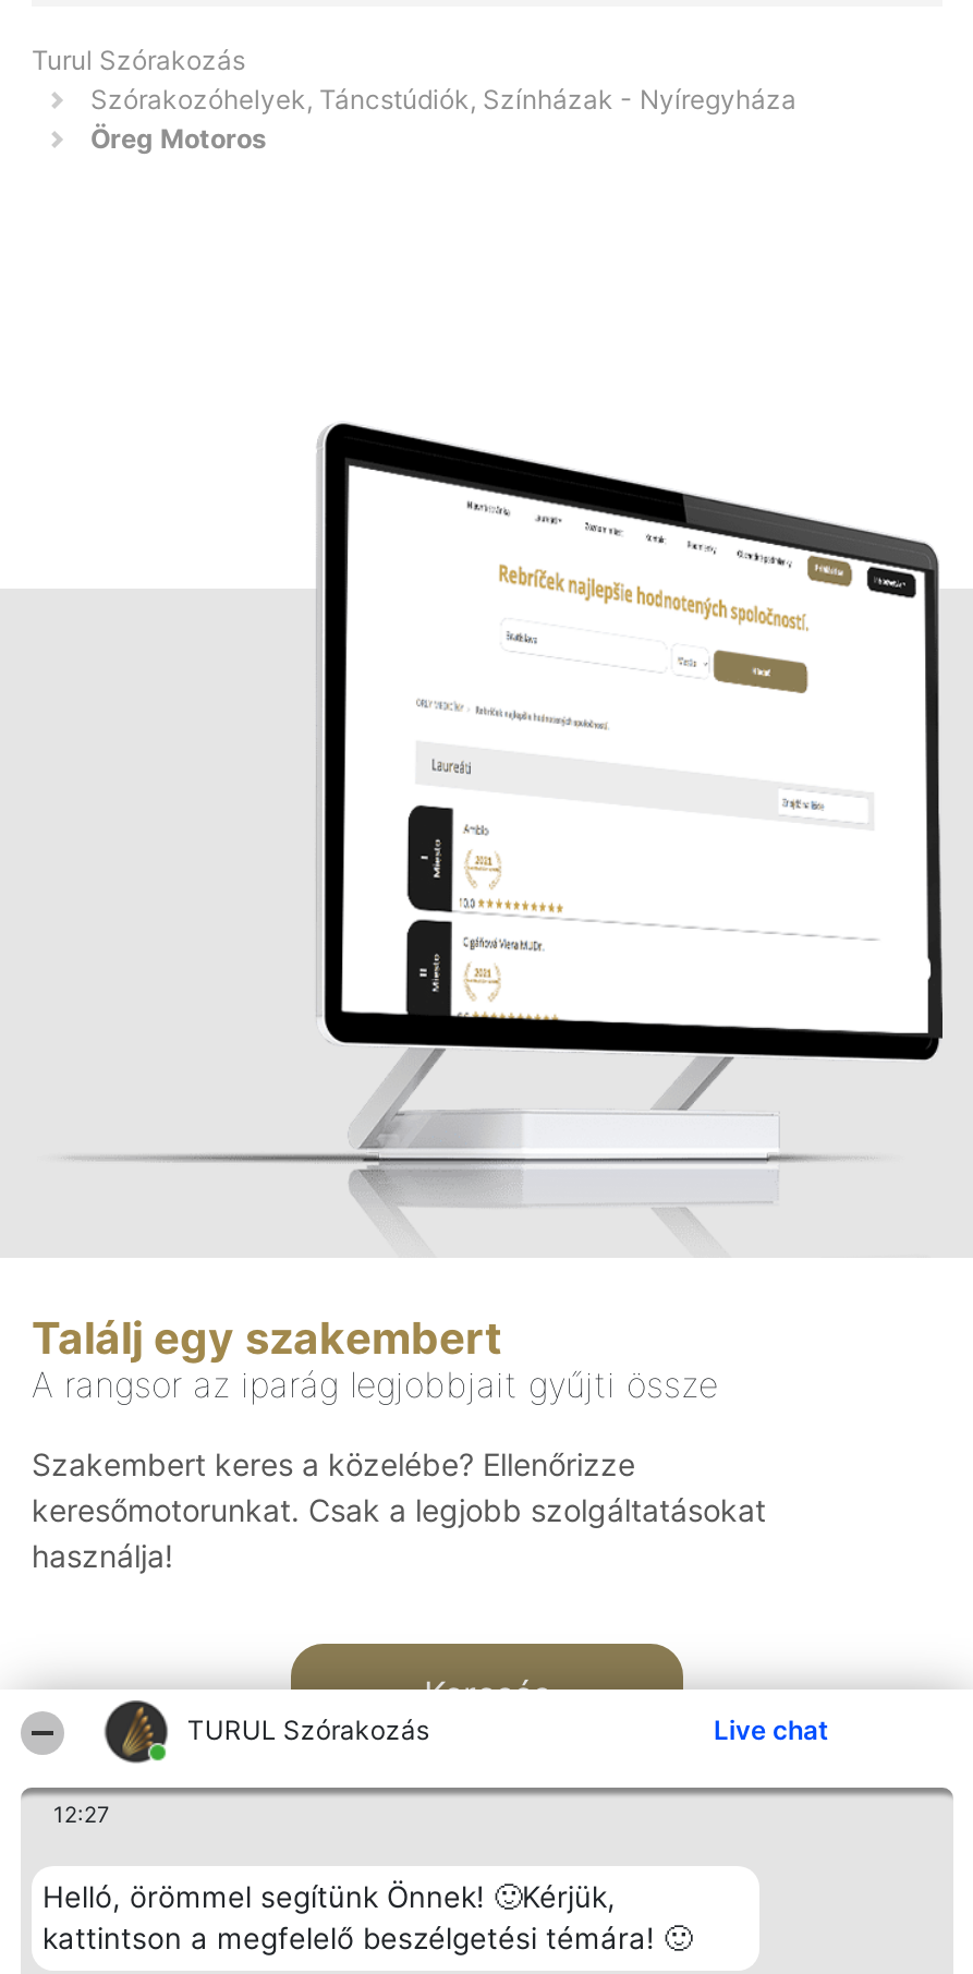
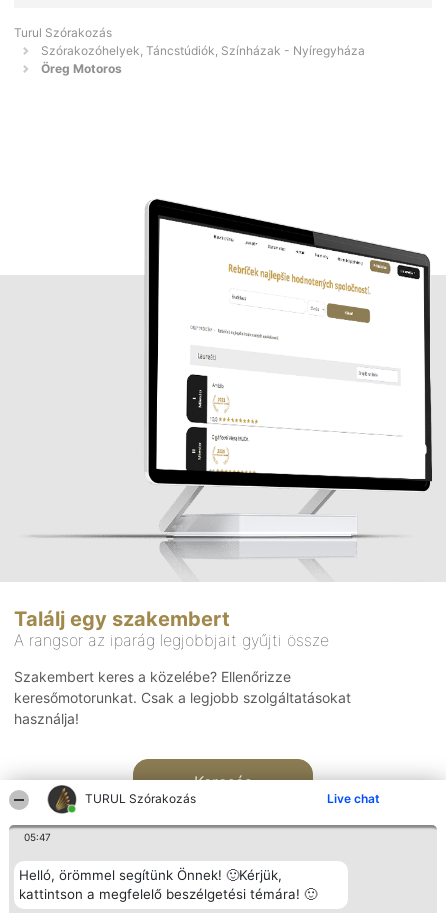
- 12:27
+ 05:47
